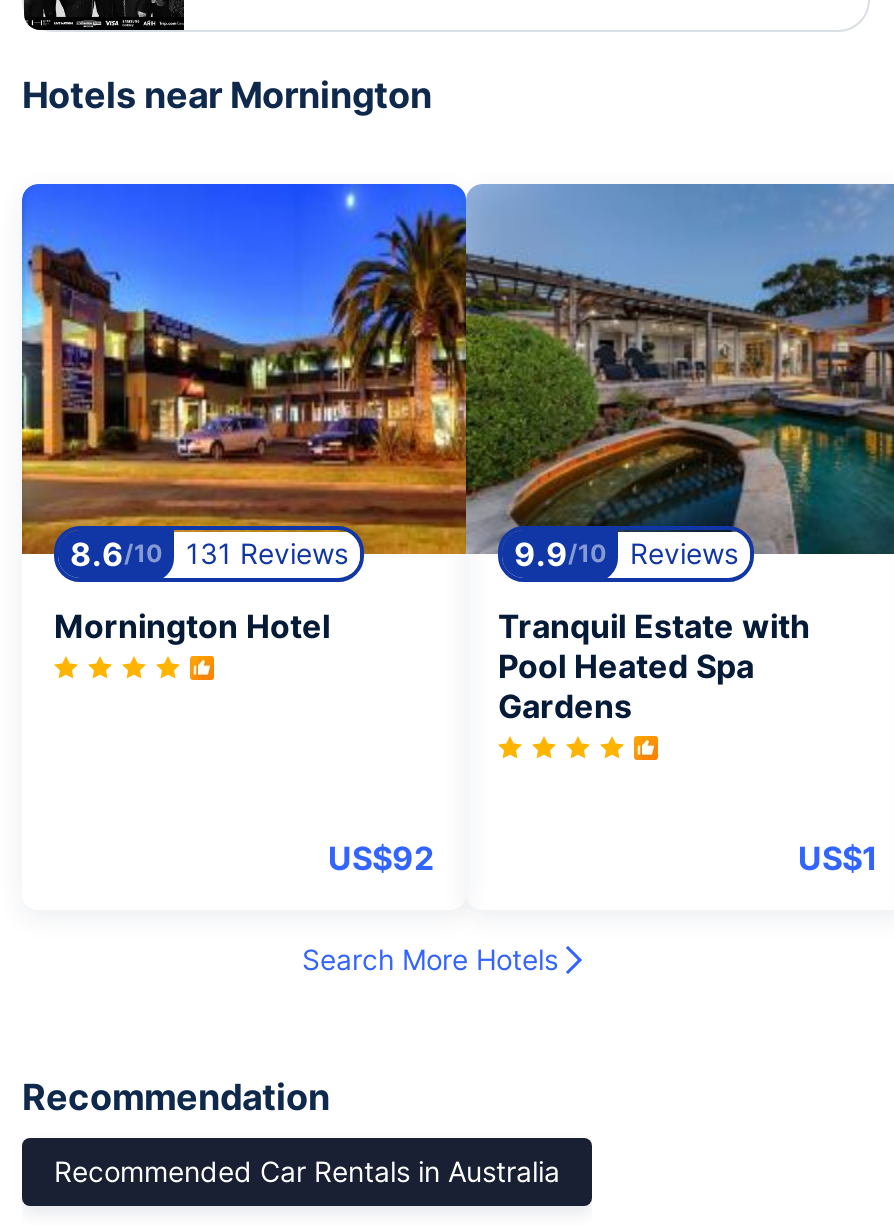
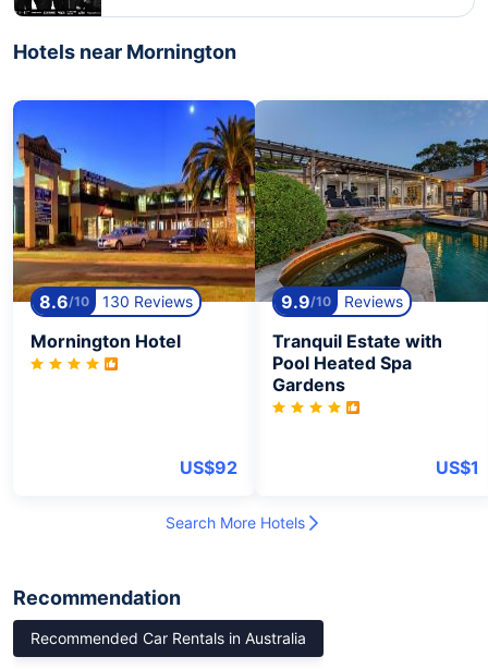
- 8.6/10 131 Reviews
+ 8.6/10 130 Reviews
